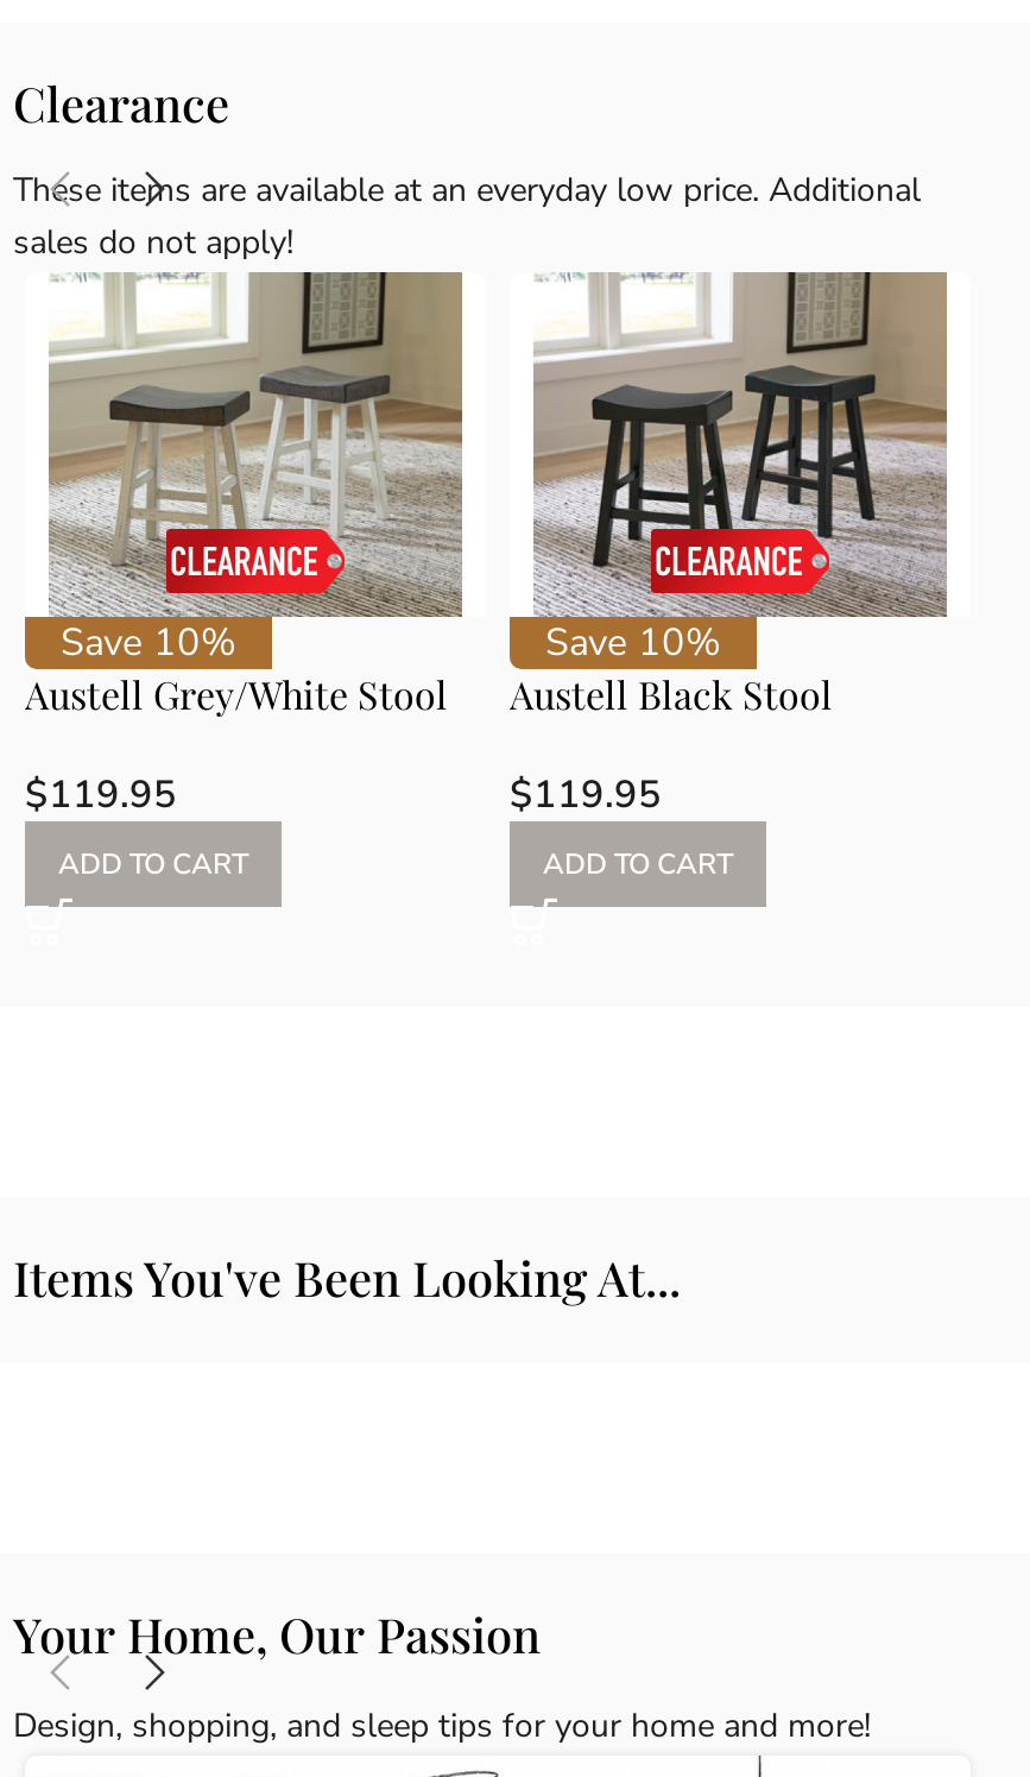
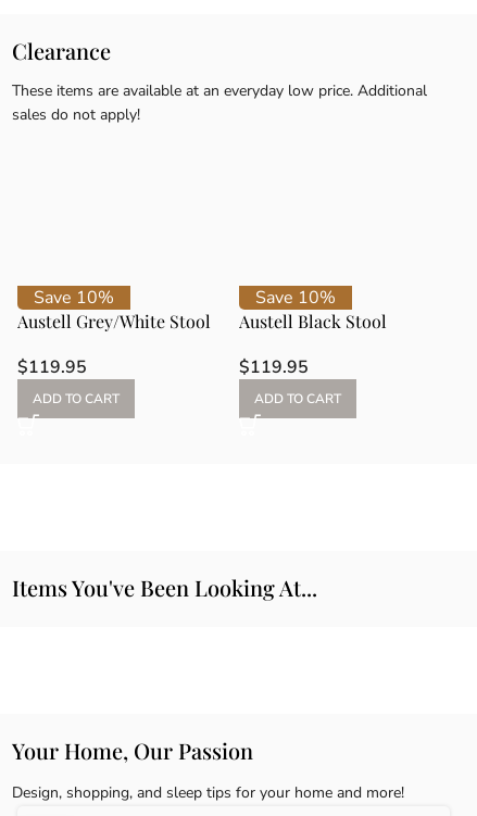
- [image]

- [image]
